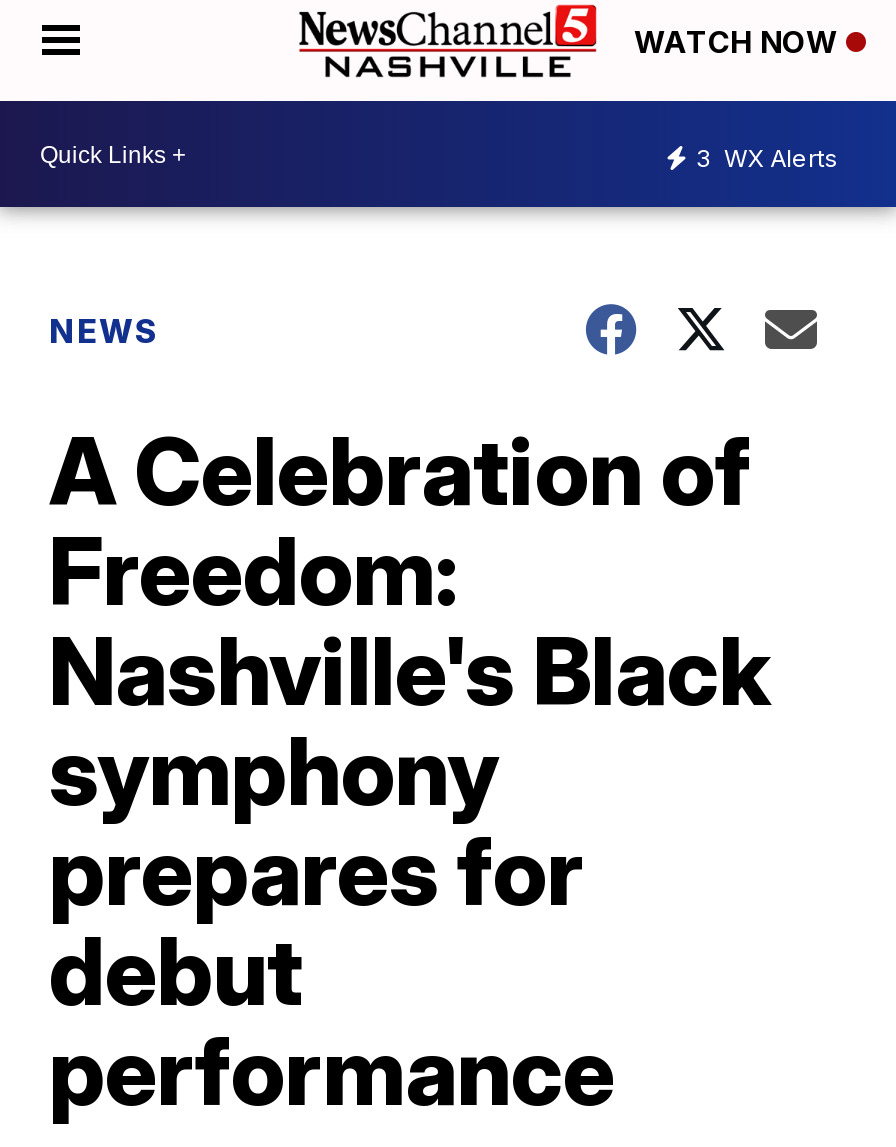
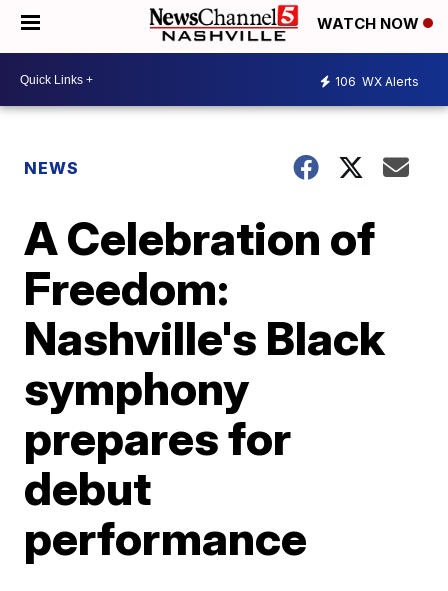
- 3 WX Alerts
+ 106 WX Alerts
